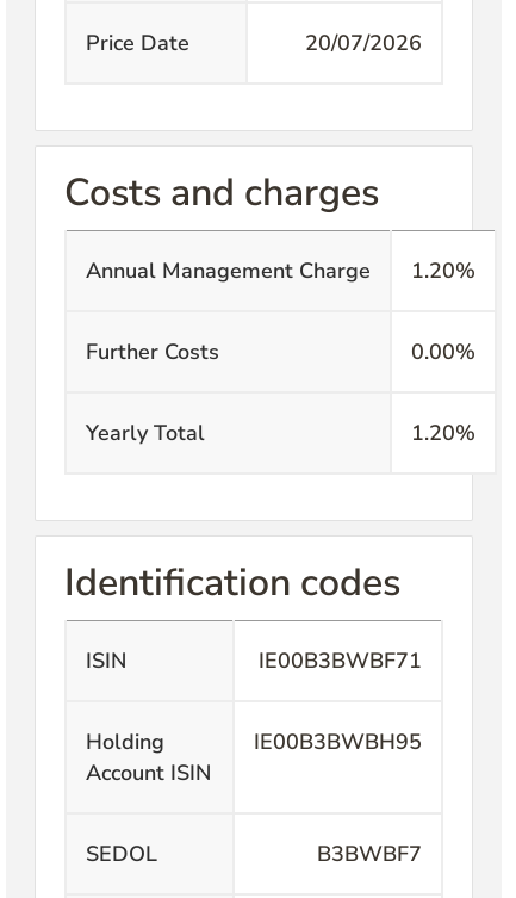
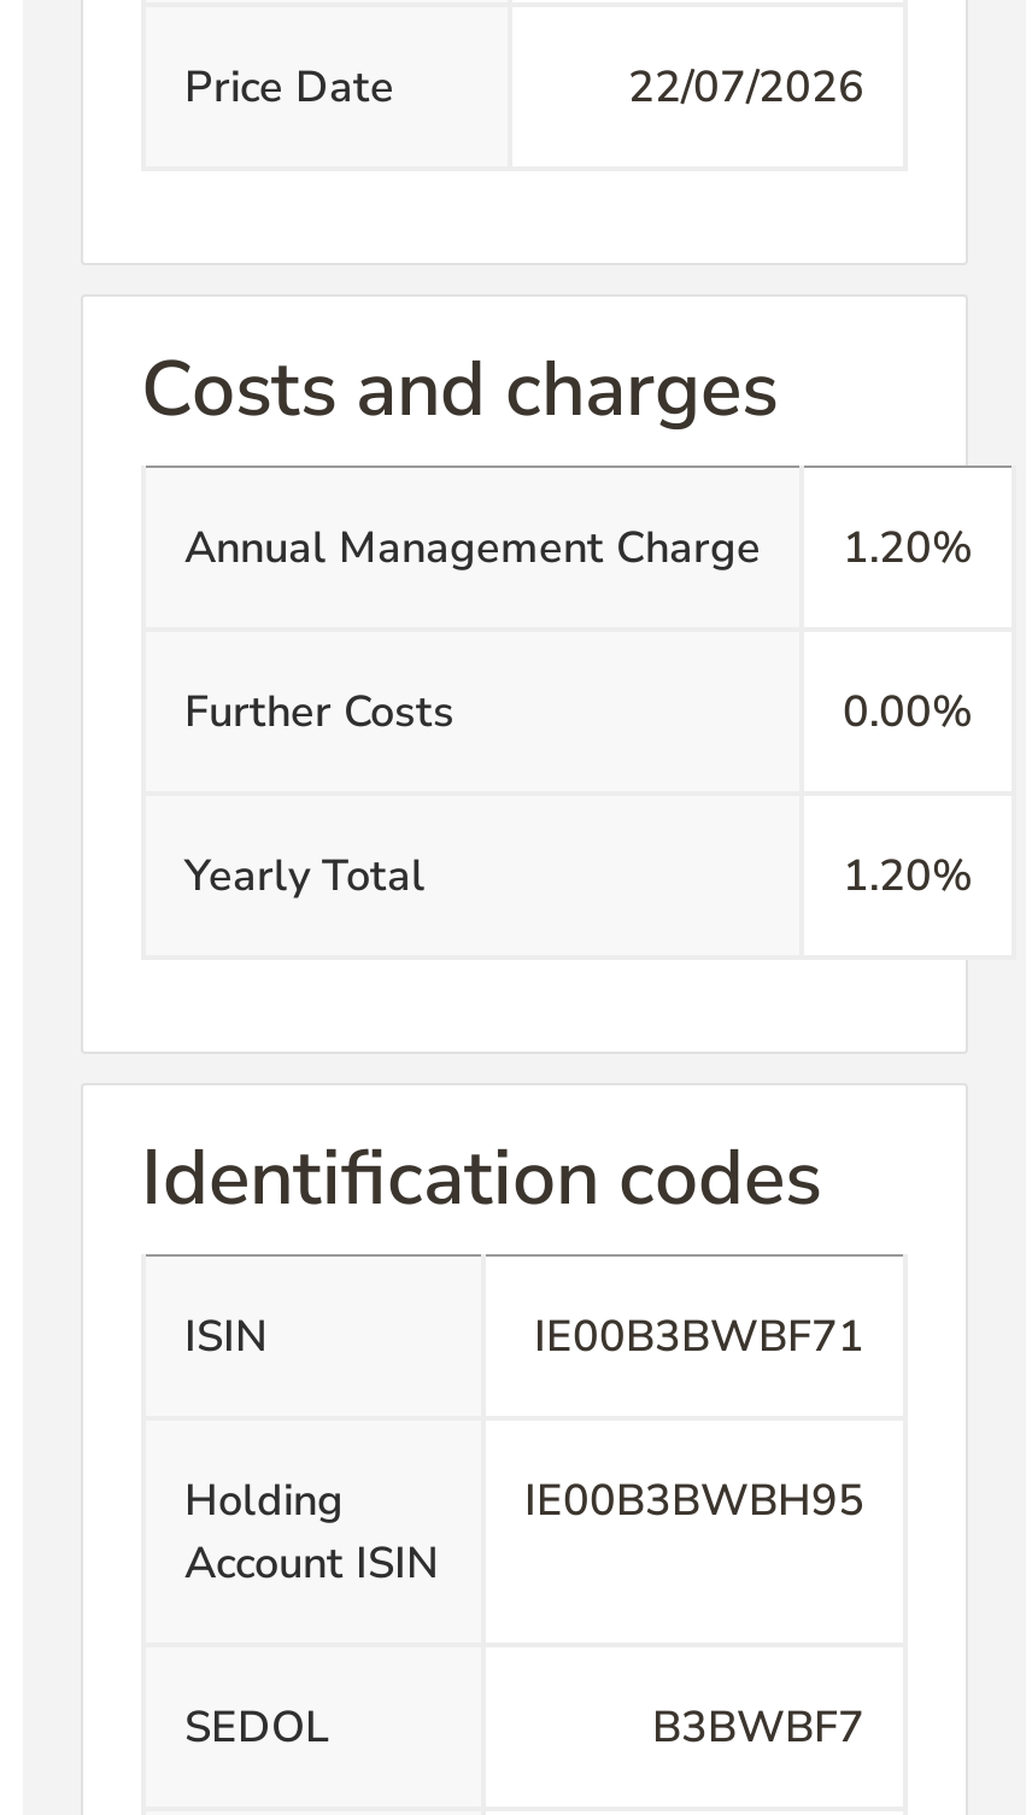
- 20/07/2026
+ 22/07/2026
